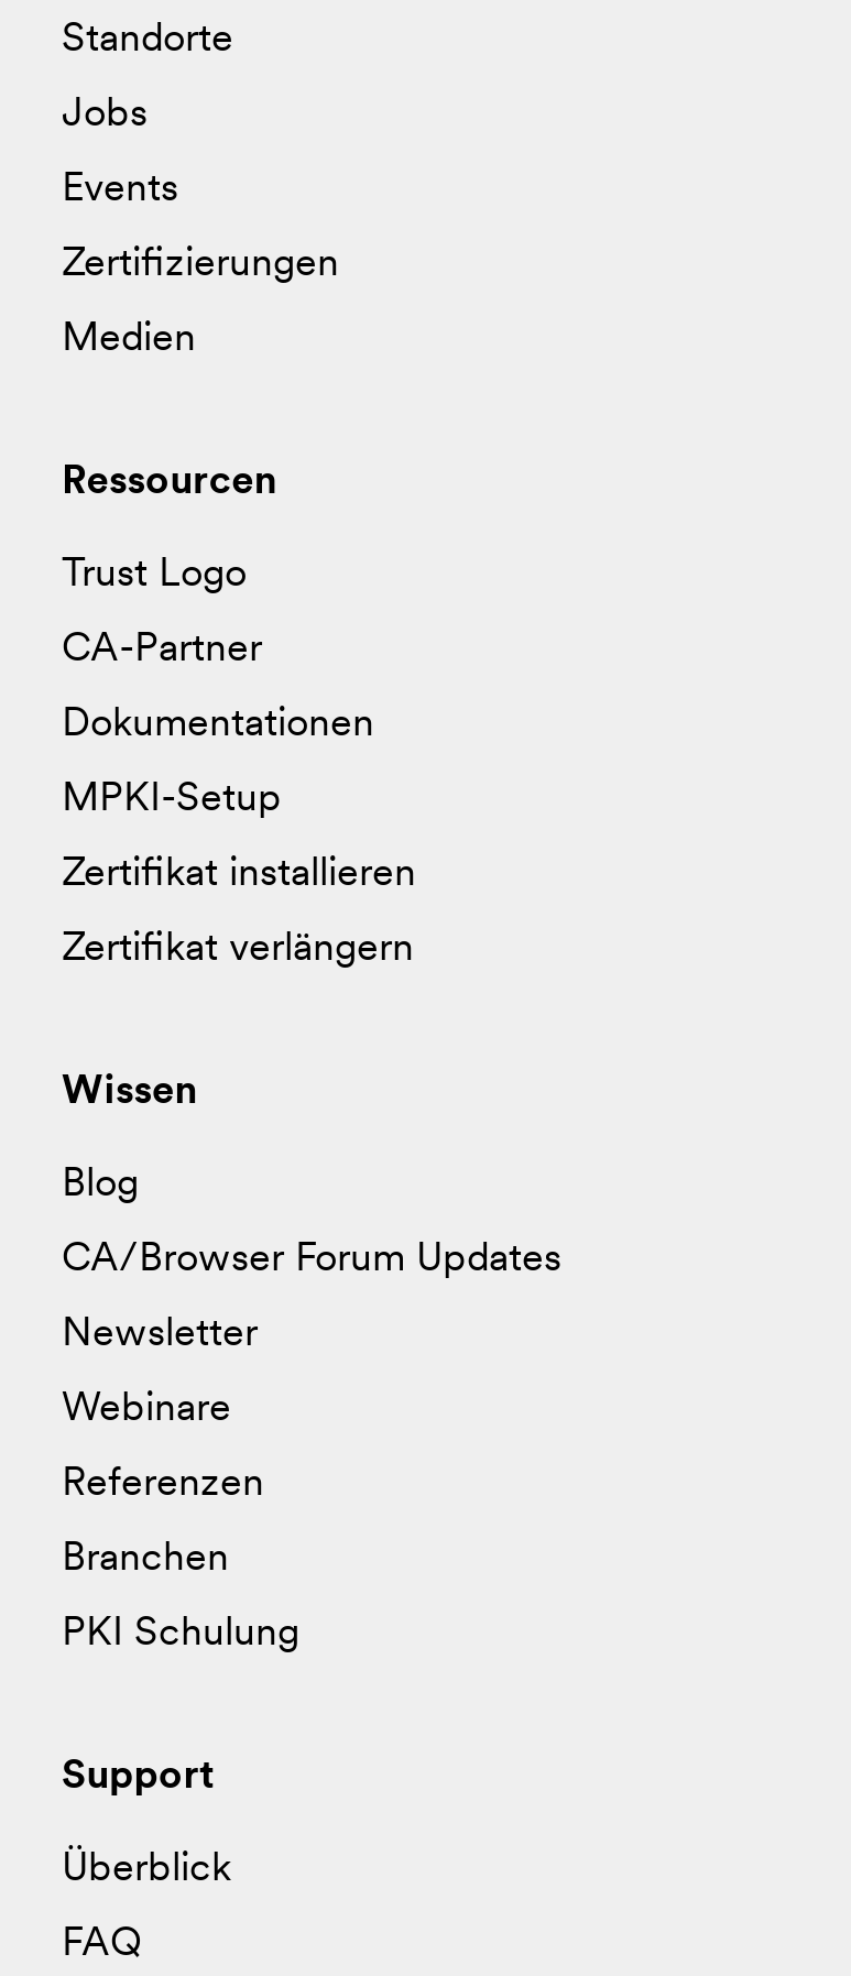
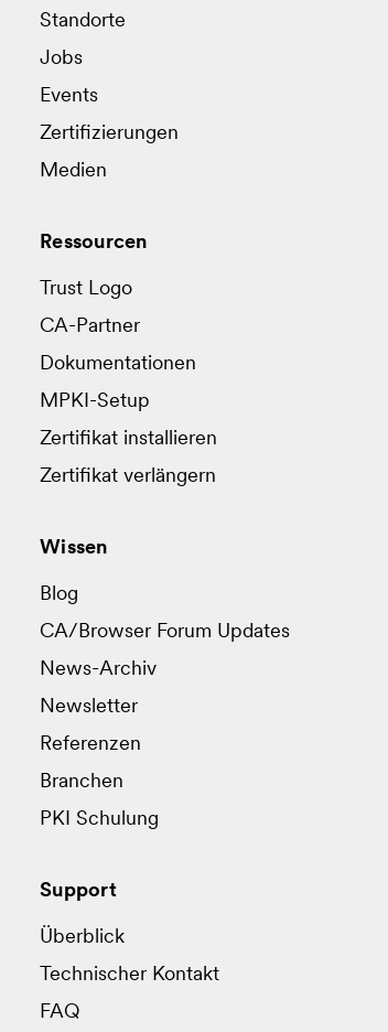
+ News-Archiv

- Webinare

+ Technischer Kontakt
